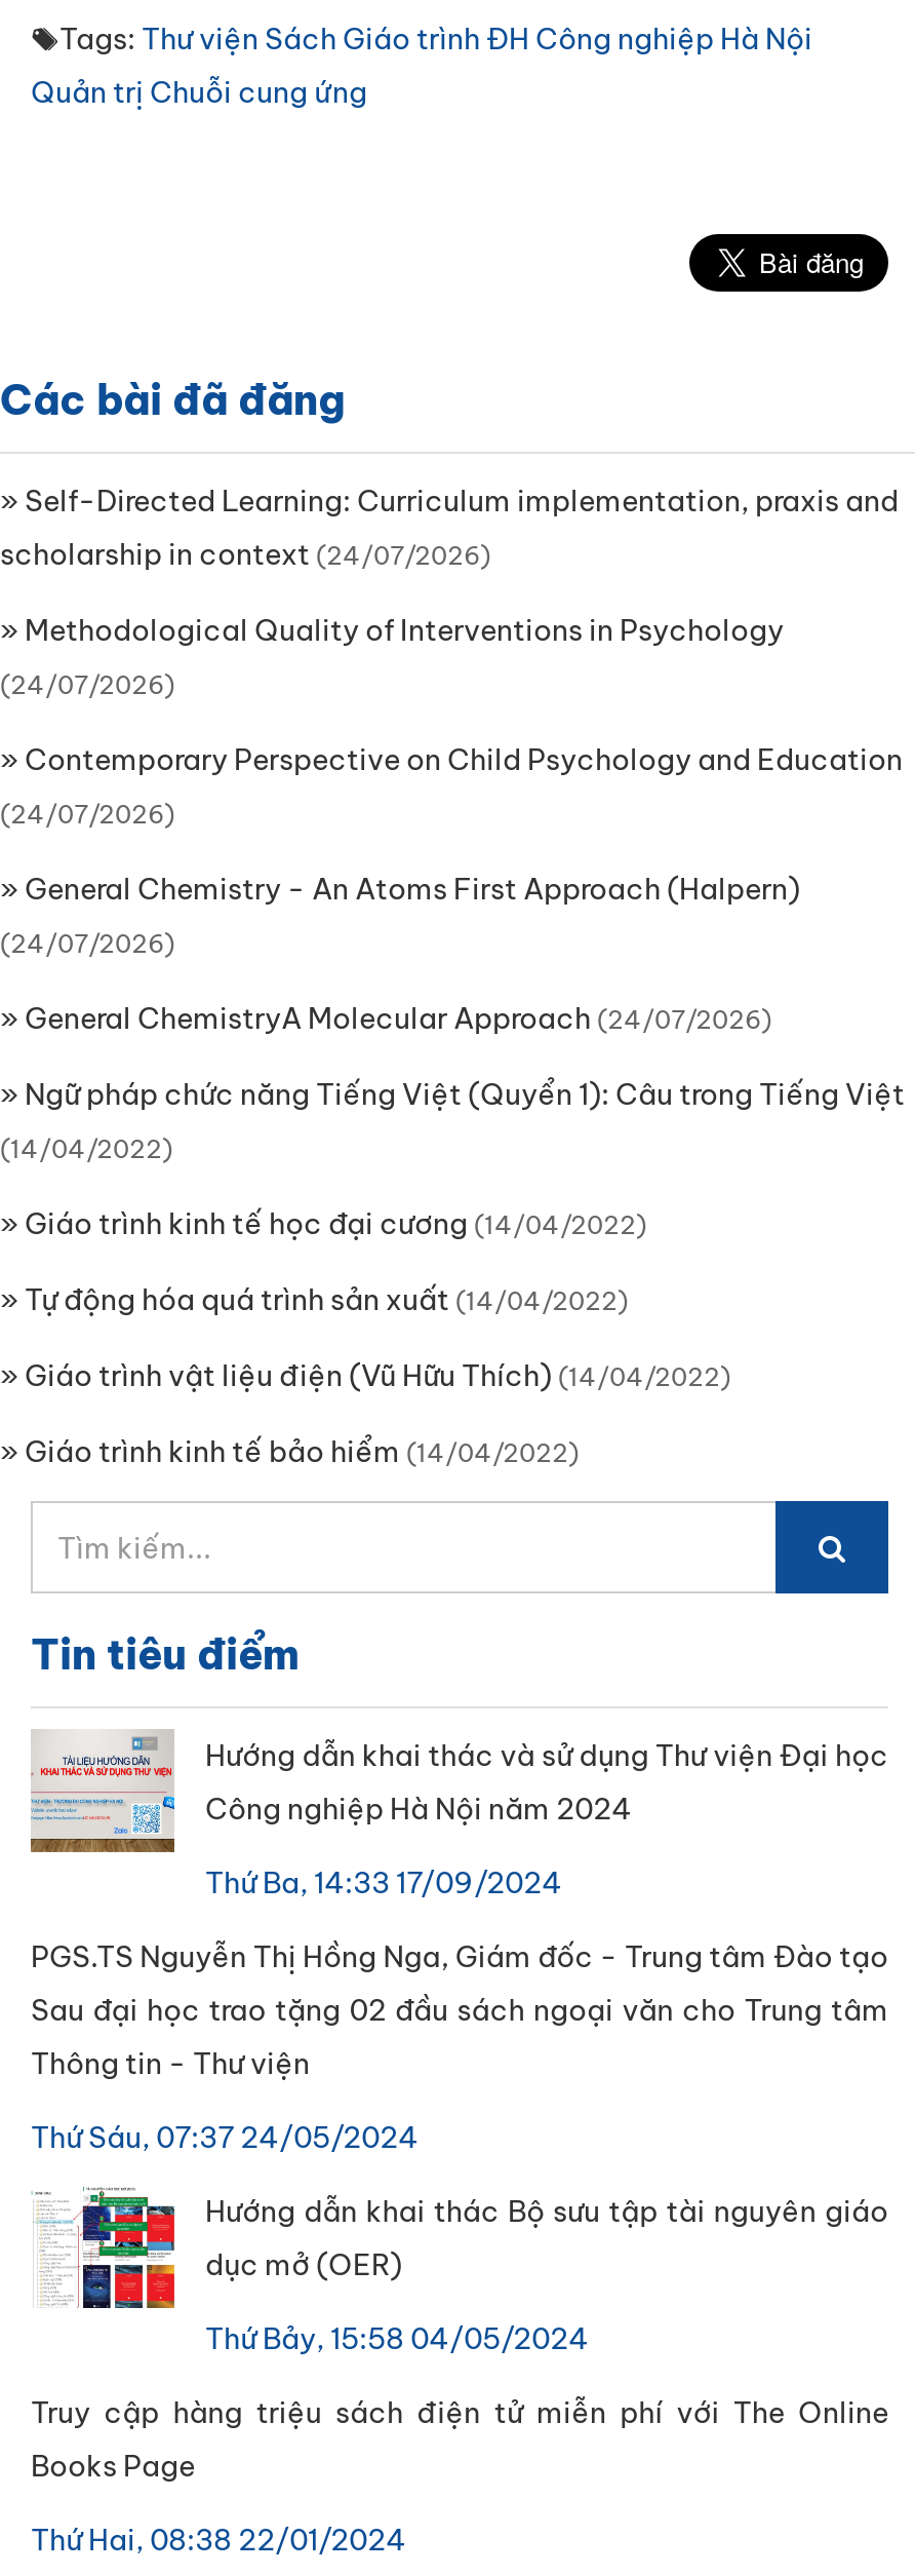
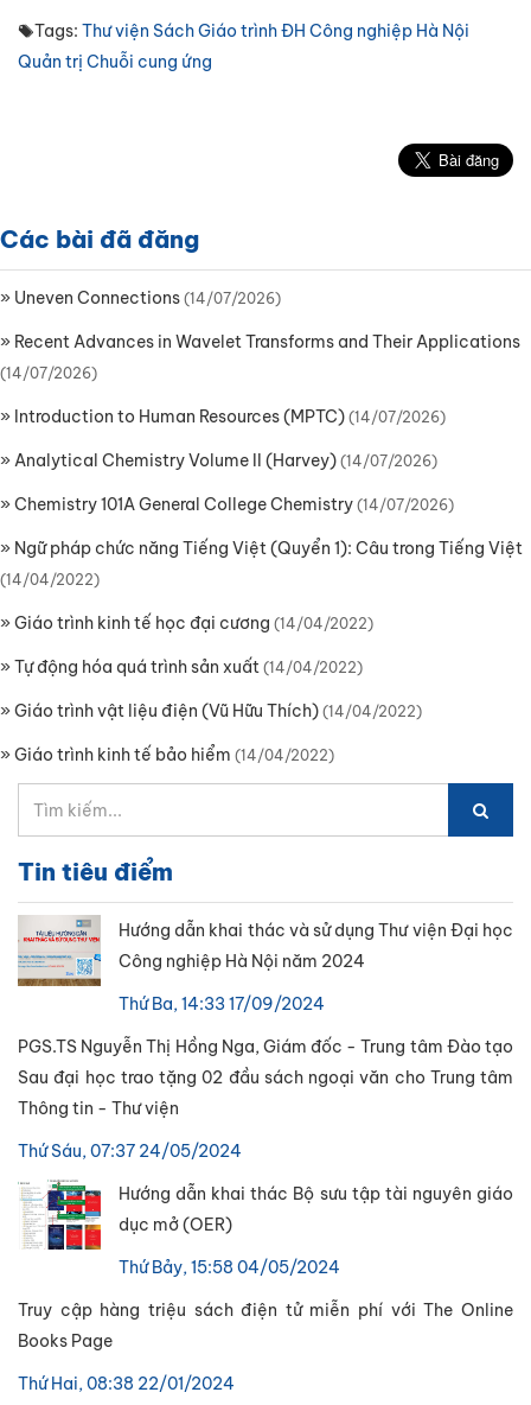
- » Self-Directed Learning: Curriculum implementation, praxis and
- scholarship in context (24/07/2026)
- » Methodological Quality of Interventions in Psychology
- (24/07/2026)
- » Contemporary Perspective on Child Psychology and Education
- (24/07/2026)
- » General Chemistry - An Atoms First Approach (Halpern)
- (24/07/2026)
- » General ChemistryA Molecular Approach (24/07/2026)
+ » Uneven Connections (14/07/2026)
+ » Recent Advances in Wavelet Transforms and Their Applications
+ (14/07/2026)
+ » Introduction to Human Resources (MPTC) (14/07/2026)
+ » Analytical Chemistry Volume II (Harvey) (14/07/2026)
+ » Chemistry 101A General College Chemistry (14/07/2026)
